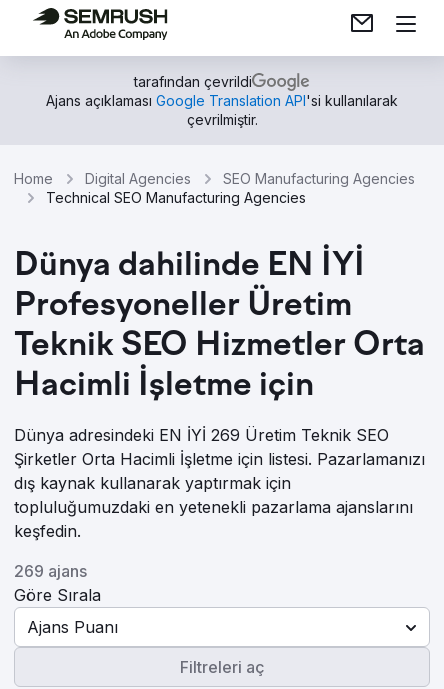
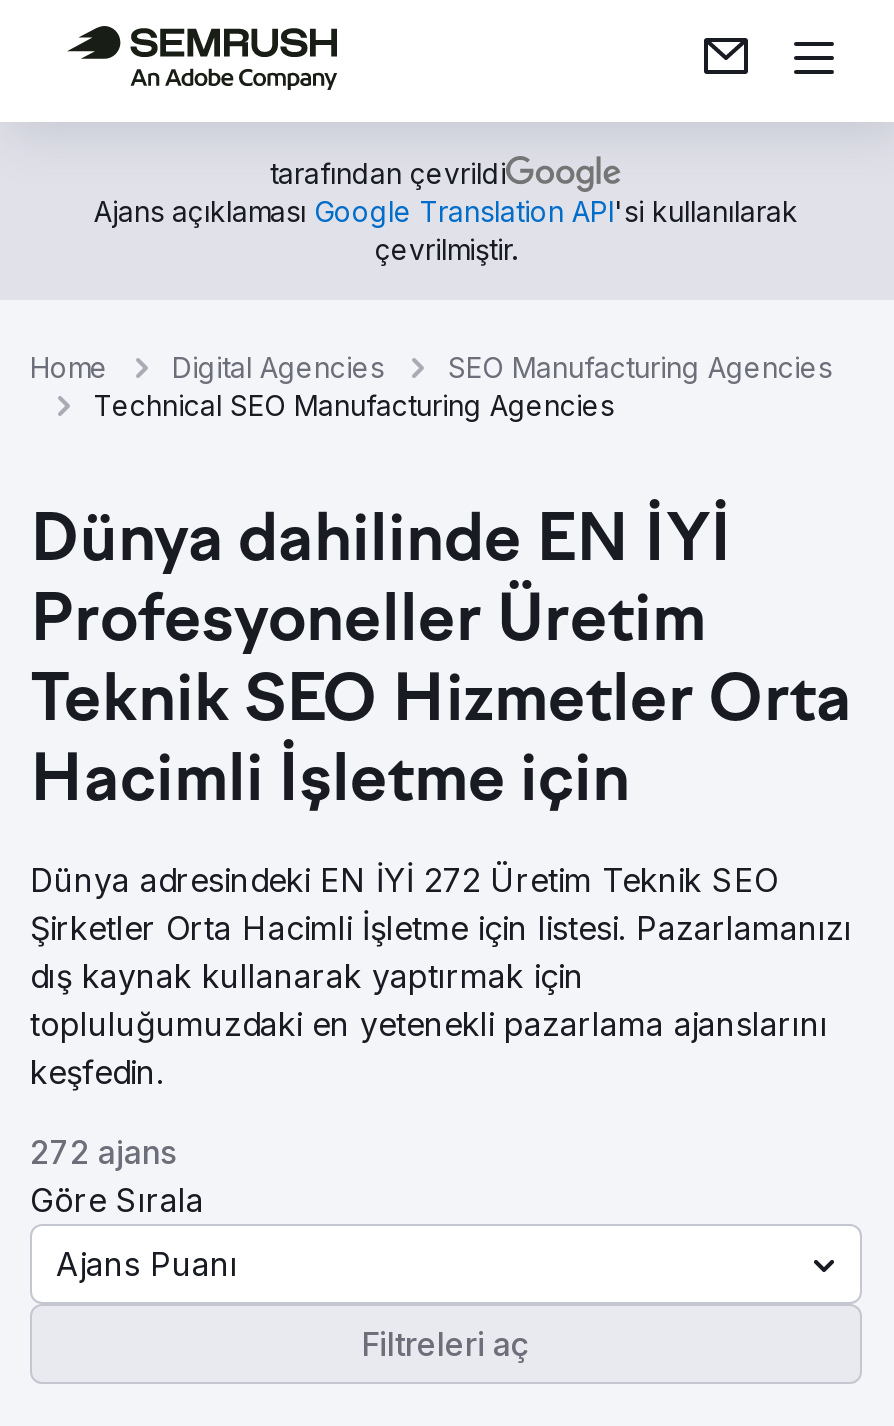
- Dünya adresindeki EN İYİ 269 Üretim Teknik SEO
+ Dünya adresindeki EN İYİ 272 Üretim Teknik SEO

- 269 ajans
+ 272 ajans
